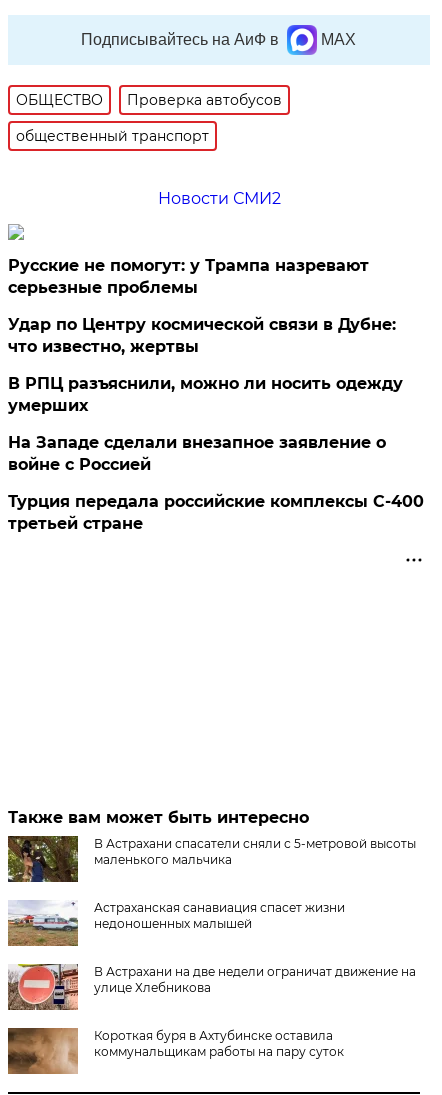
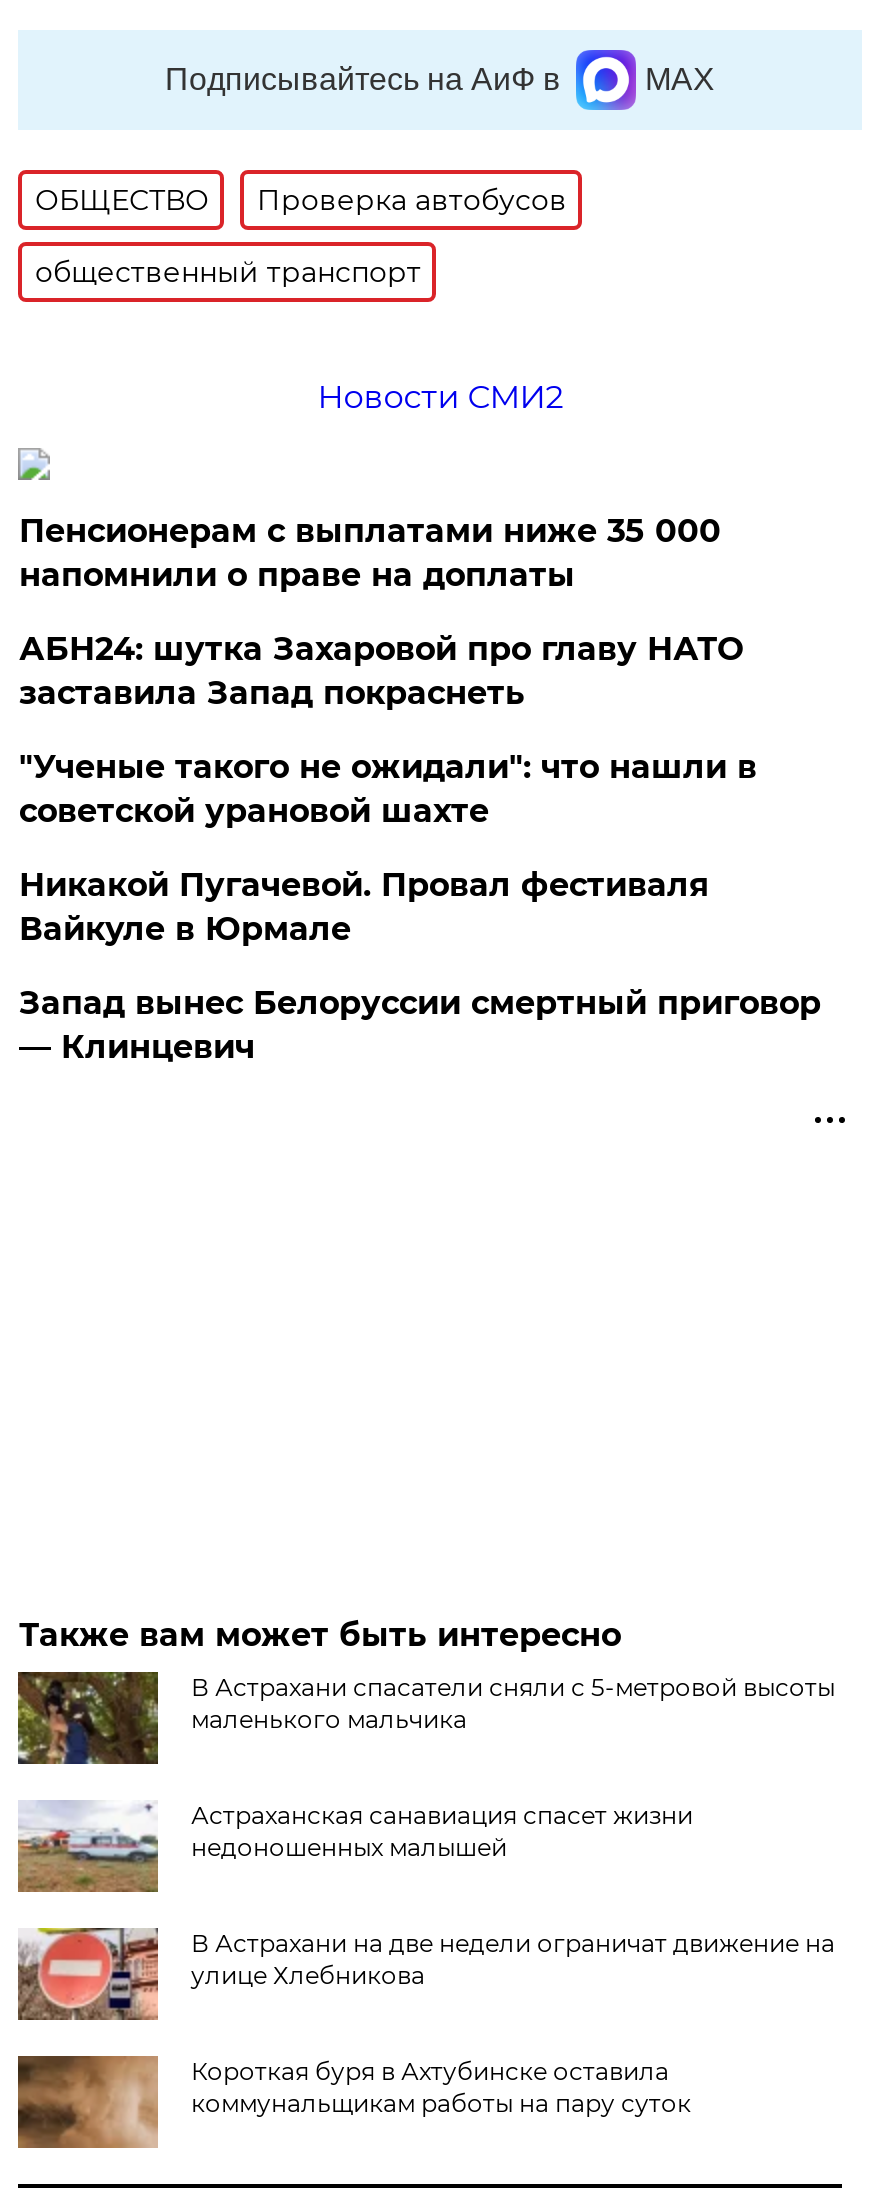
- Русские не помогут: у Трампа назревают
- серьезные проблемы
+ Пенсионерам с выплатами ниже 35 000
+ напомнили о праве на доплаты

- Удар по Центру космической связи в Дубне:
- что известно, жертвы
+ АБН24: шутка Захаровой про главу НАТО
+ заставила Запад покраснеть

- В РПЦ разъяснили, можно ли носить одежду
- умерших
+ "Ученые такого не ожидали": что нашли в
+ советской урановой шахте

- На Западе сделали внезапное заявление о
- войне с Россией
+ Никакой Пугачевой. Провал фестиваля
+ Вайкуле в Юрмале

- Турция передала российские комплексы С-400
- третьей стране
+ Запад вынес Белоруссии смертный приговор
+ — Клинцевич
